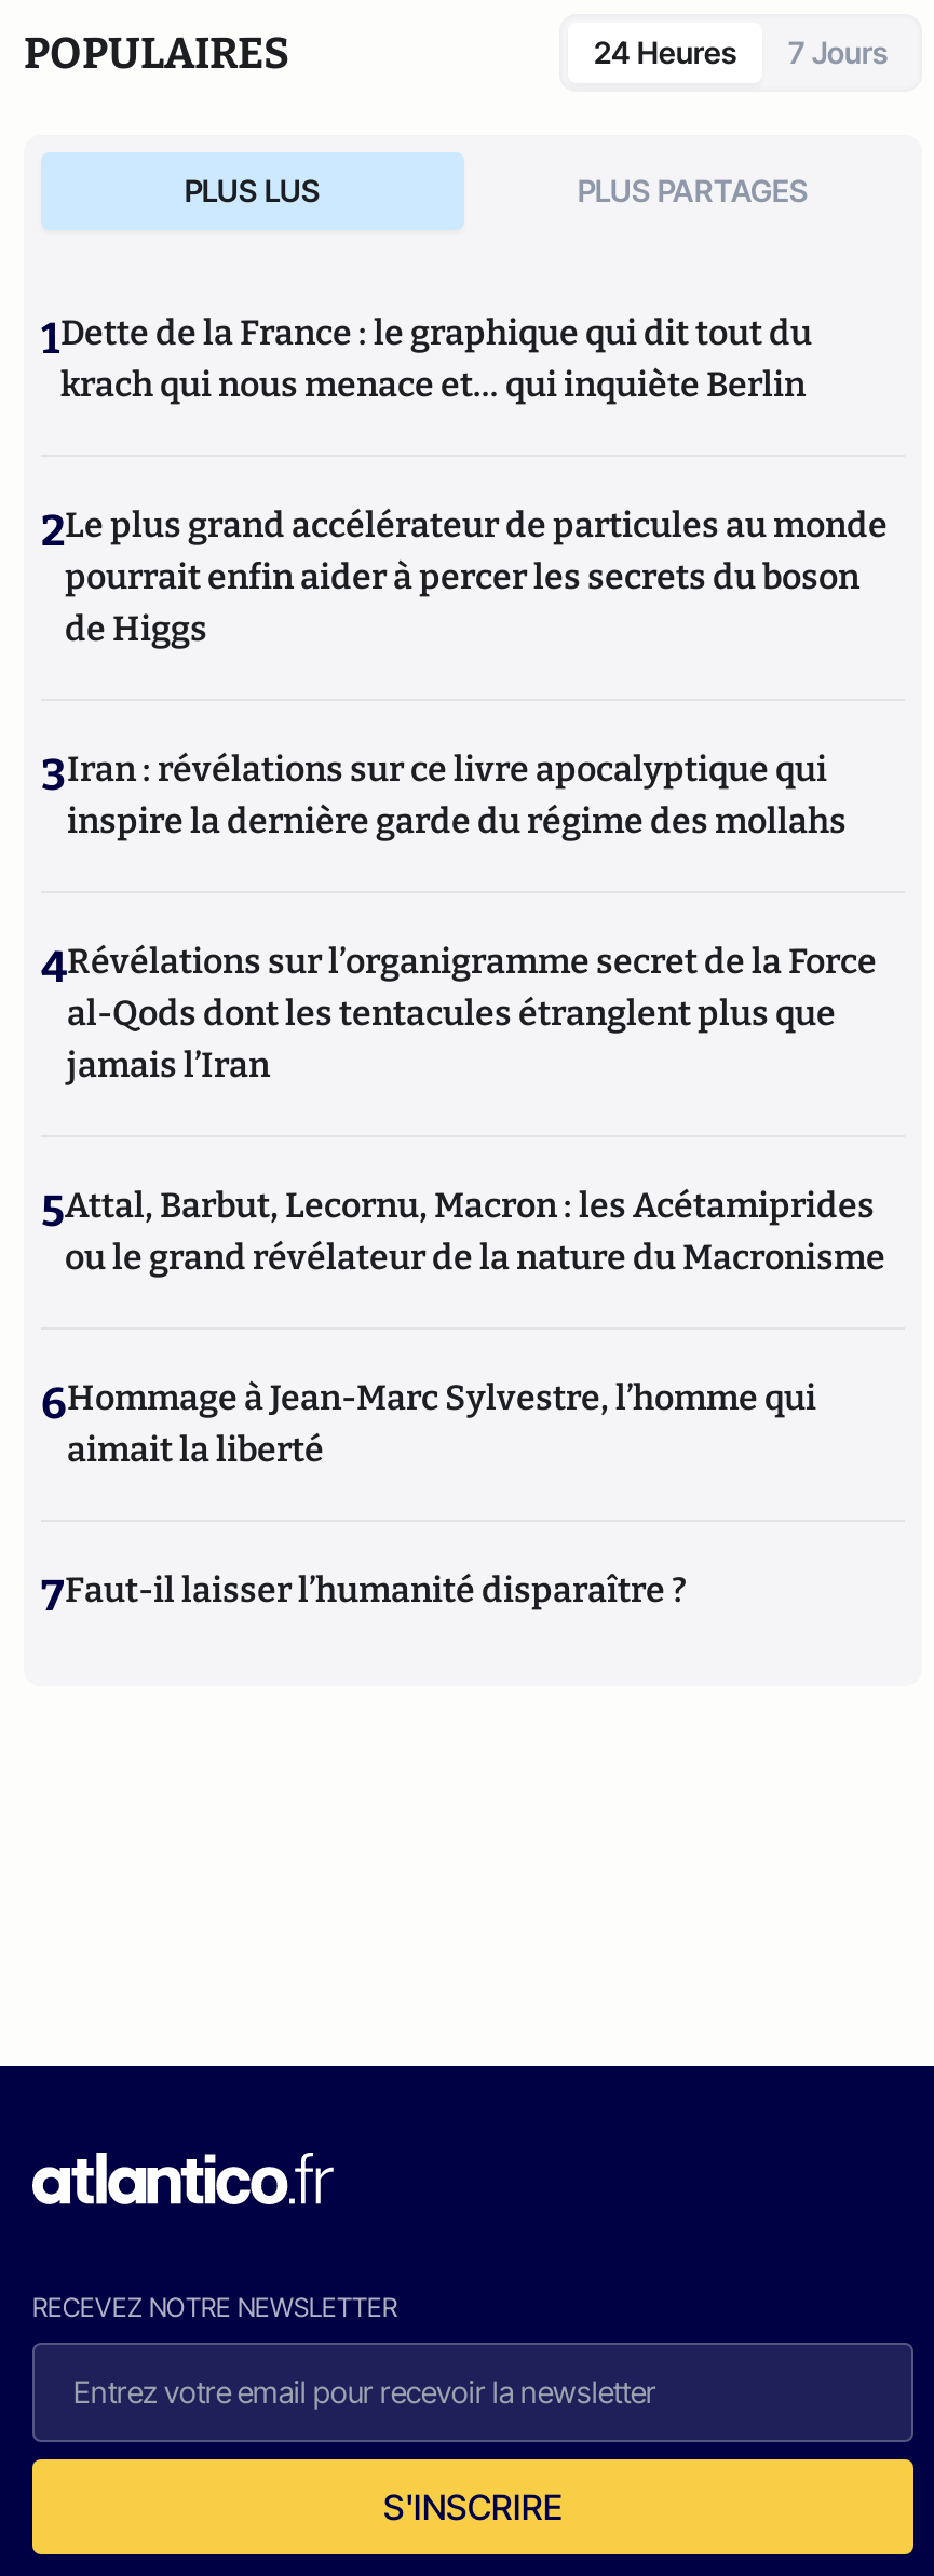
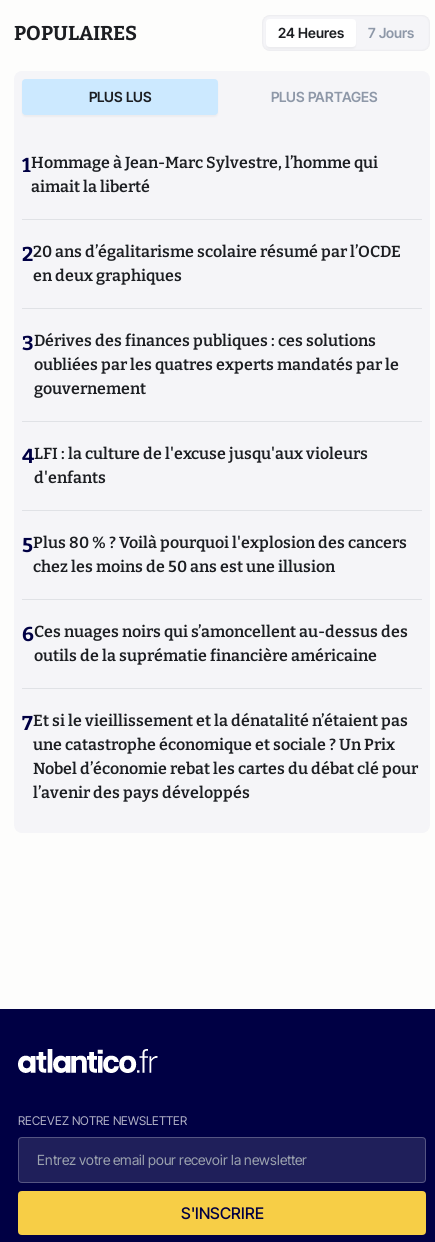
- 1Dette de la France : le graphique qui dit tout du
- krach qui nous menace et… qui inquiète Berlin
- 2Le plus grand accélérateur de particules au monde
- pourrait enfin aider à percer les secrets du boson
- de Higgs
- 3Iran : révélations sur ce livre apocalyptique qui
- inspire la dernière garde du régime des mollahs
- 4Révélations sur l’organigramme secret de la Force
- al-Qods dont les tentacules étranglent plus que
- jamais l’Iran
- 5Attal, Barbut, Lecornu, Macron : les Acétamiprides
- ou le grand révélateur de la nature du Macronisme
- 6Hommage à Jean-Marc Sylvestre, l’homme qui
+ 1Hommage à Jean-Marc Sylvestre, l’homme qui

moved up: aimait la liberté

- 7Faut-il laisser l’humanité disparaître ?
+ 220 ans d’égalitarisme scolaire résumé par l’OCDE
+ en deux graphiques
+ 3Dérives des finances publiques : ces solutions
+ oubliées par les quatres experts mandatés par le
+ gouvernement
+ 4LFI : la culture de l'excuse jusqu'aux violeurs
+ d'enfants
+ 5Plus 80 % ? Voilà pourquoi l'explosion des cancers
+ chez les moins de 50 ans est une illusion
+ 6Ces nuages noirs qui s’amoncellent au-dessus des
+ outils de la suprématie financière américaine
+ 7Et si le vieillissement et la dénatalité n’étaient pas
+ une catastrophe économique et sociale ? Un Prix
+ Nobel d’économie rebat les cartes du débat clé pour
+ l’avenir des pays développés
